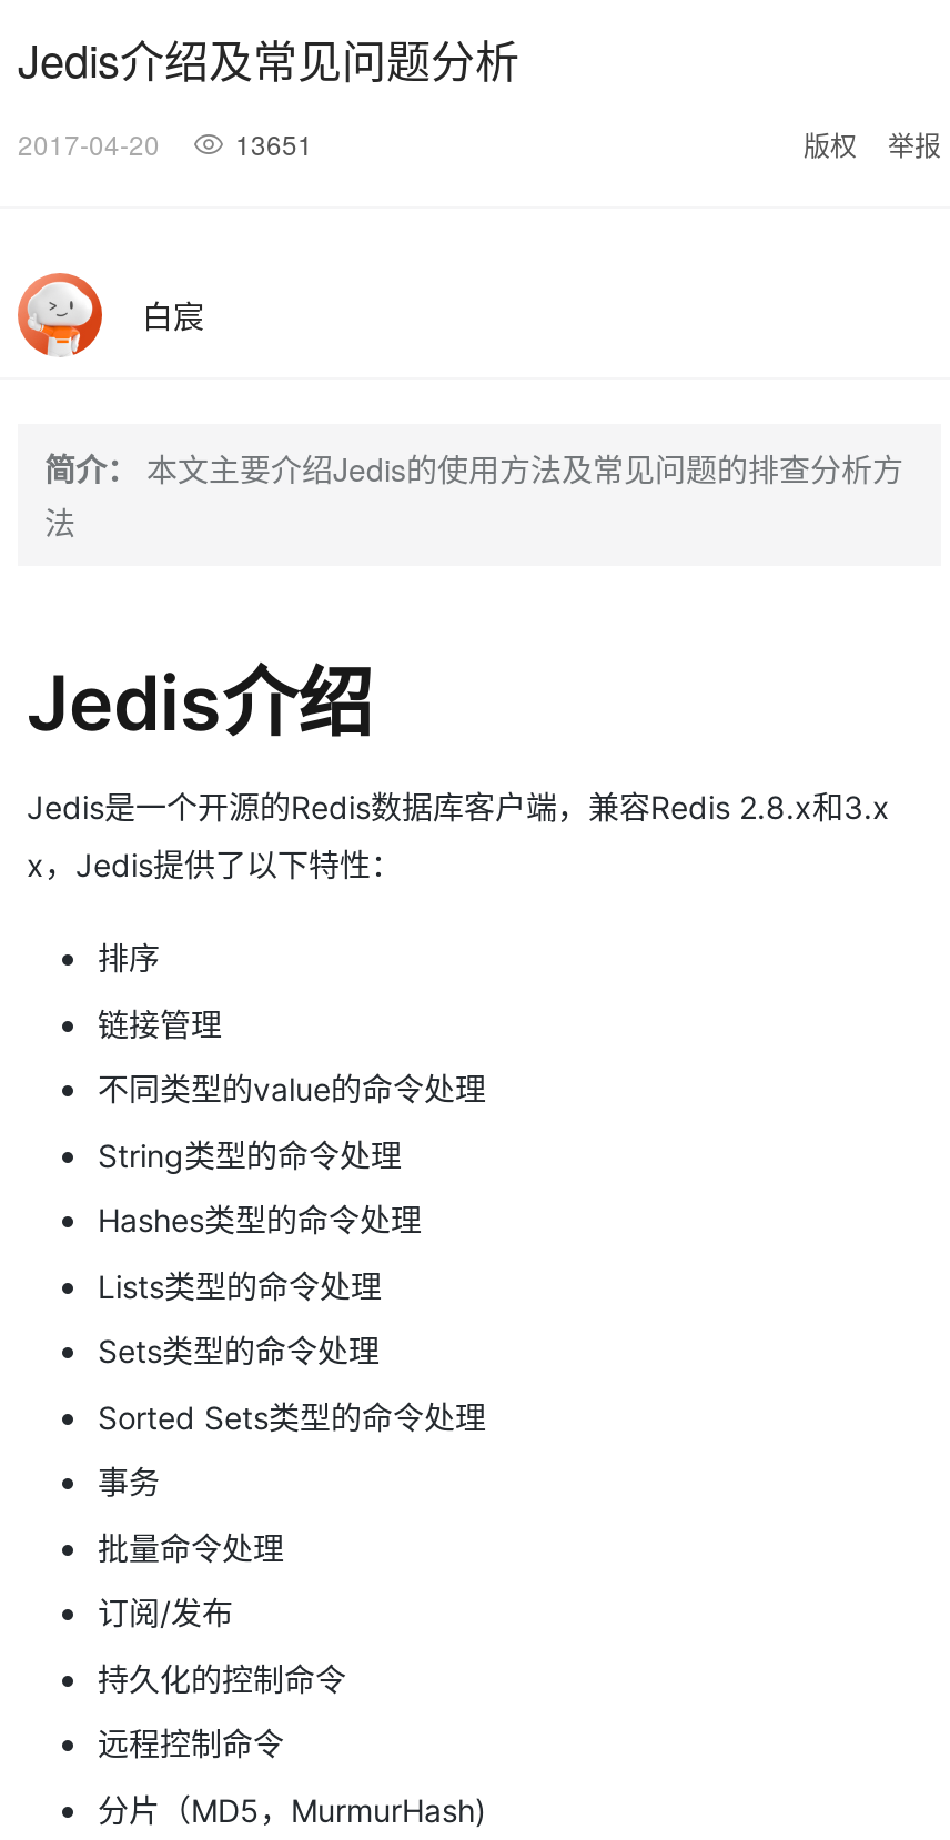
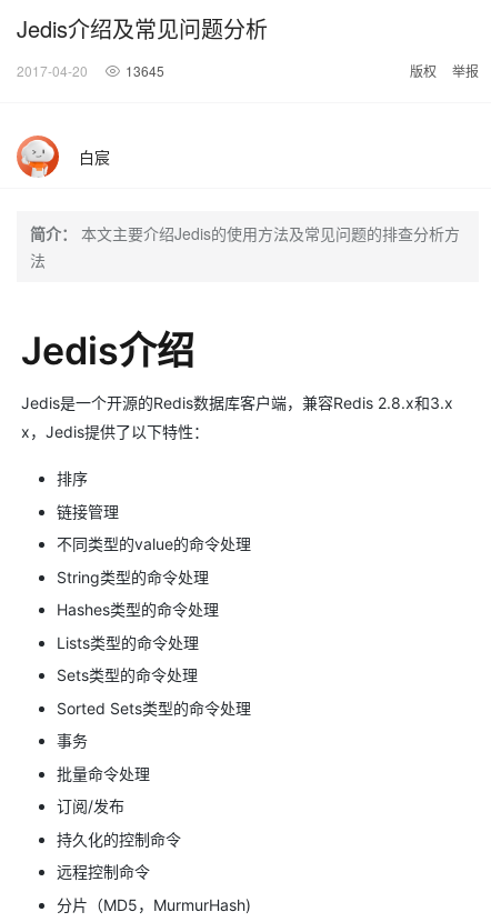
- 2017-04-20 13651
+ 2017-04-20 13645
